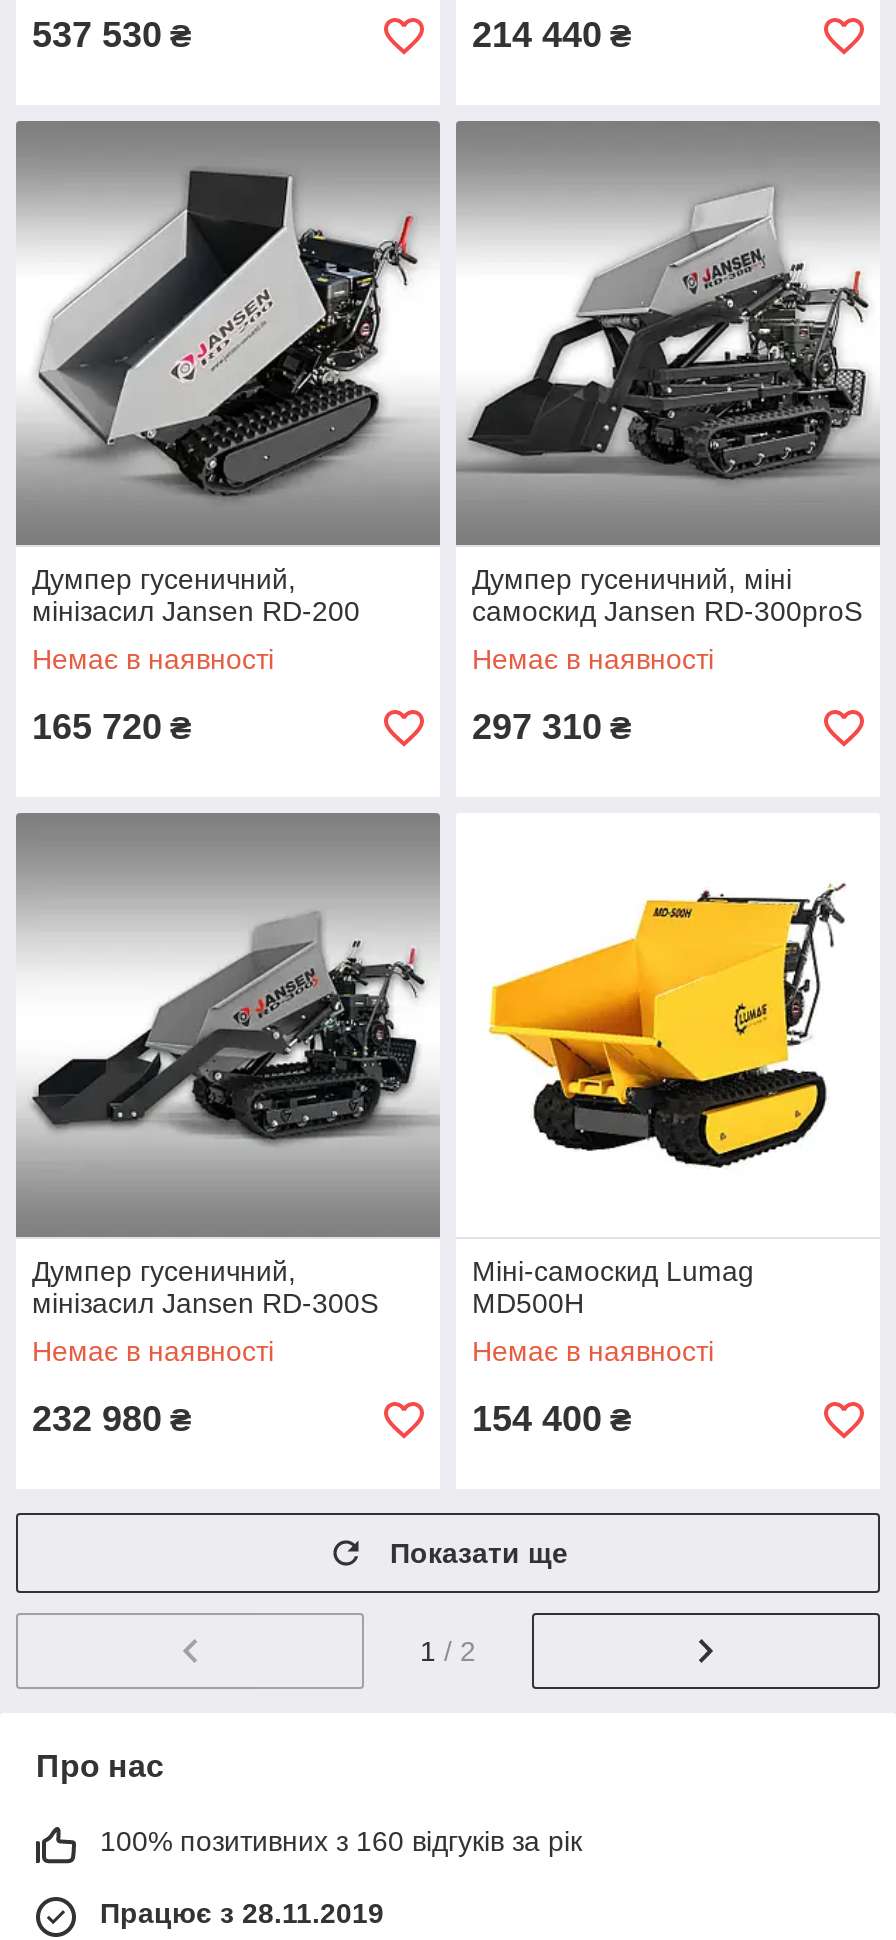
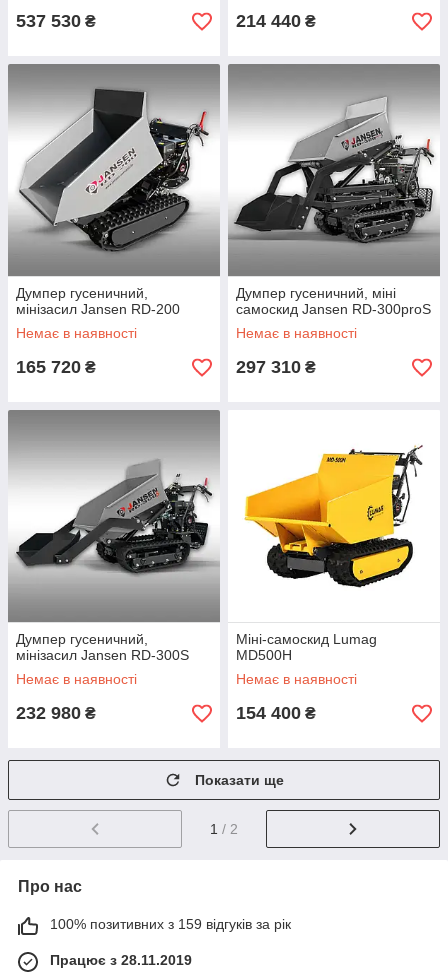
- 100% позитивних з 160 відгуків за рік
+ 100% позитивних з 159 відгуків за рік
